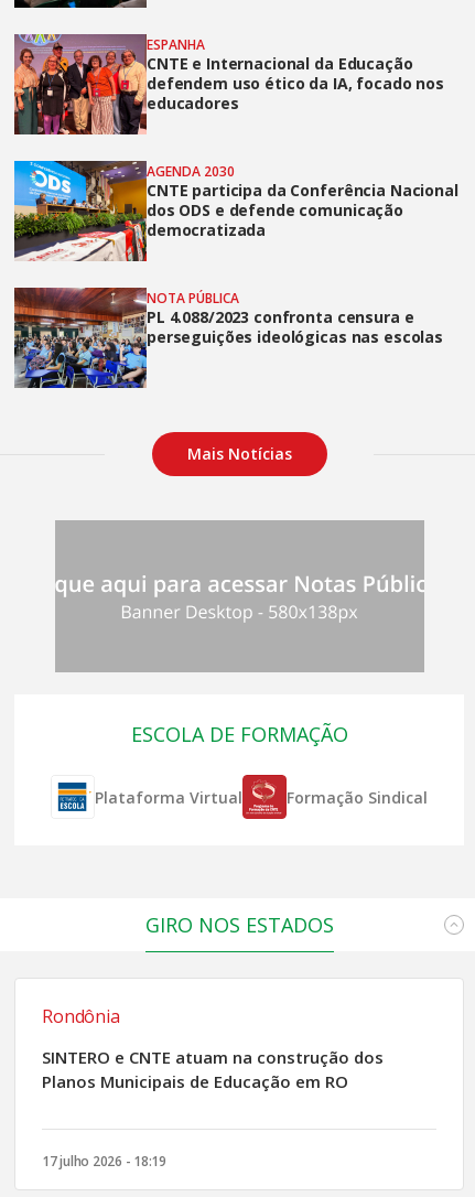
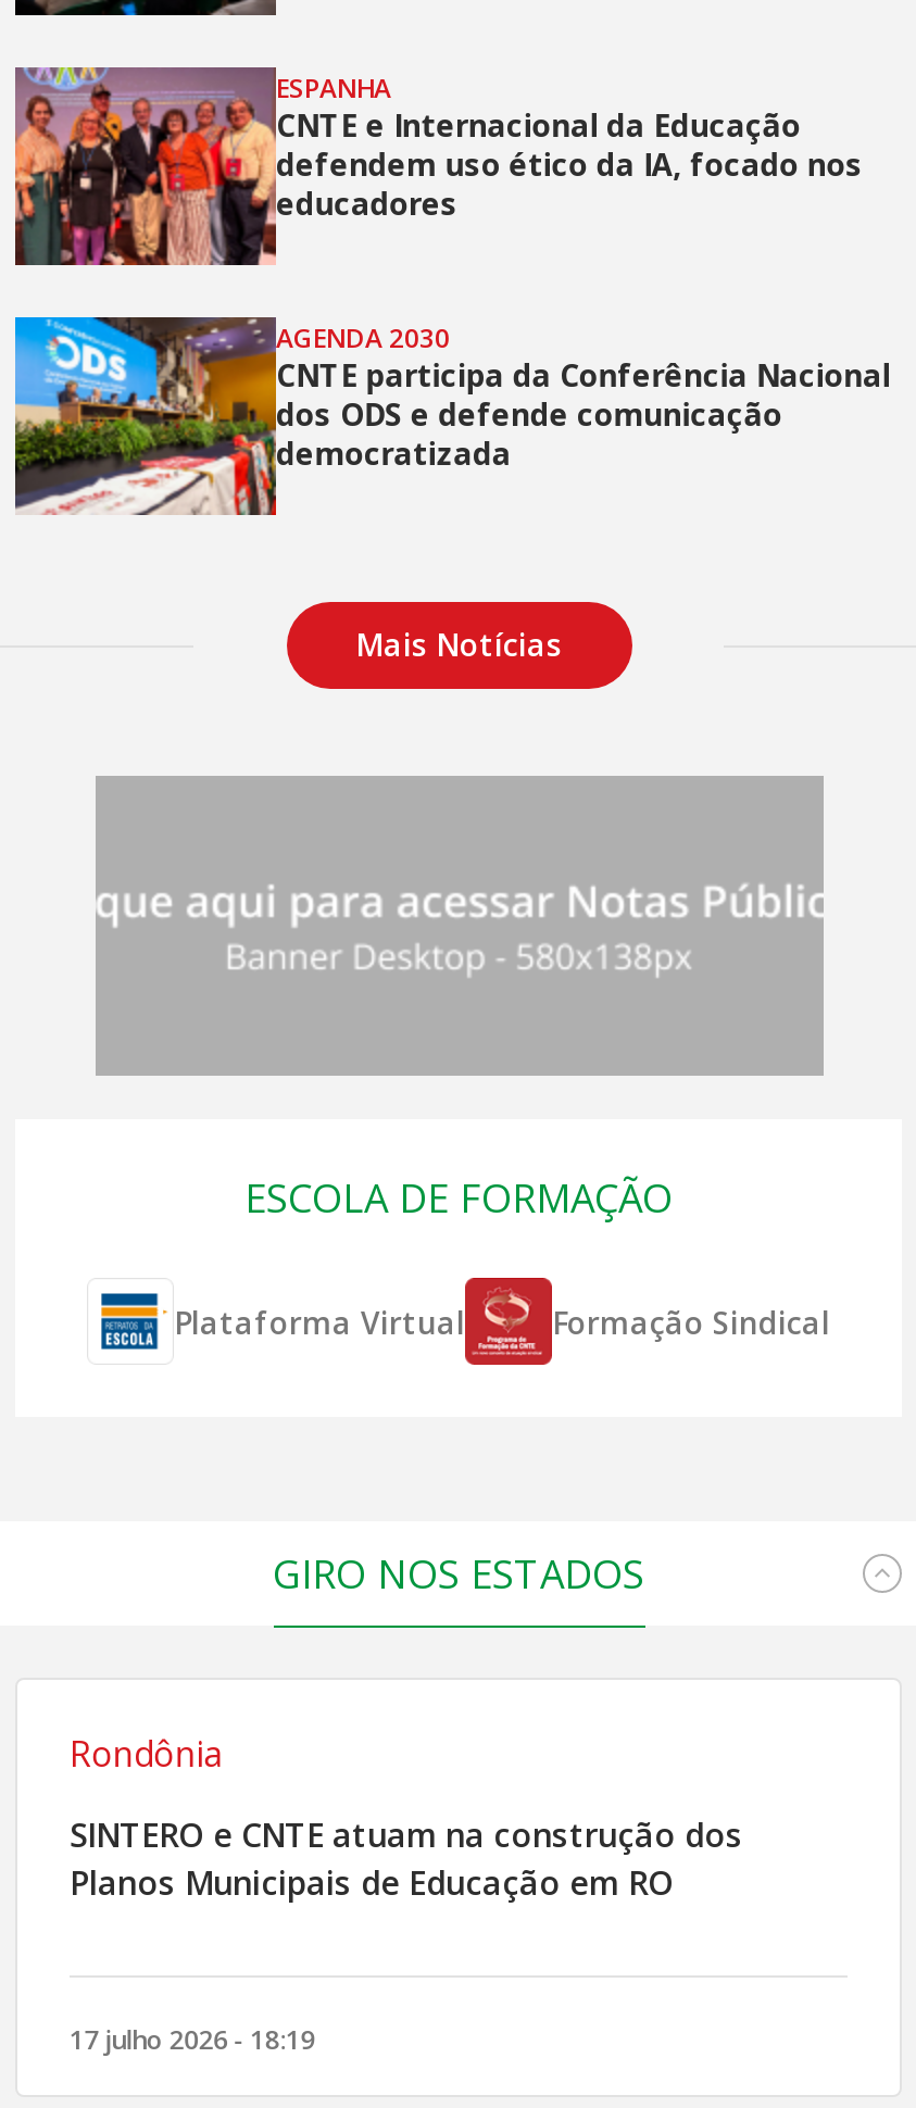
- [image]
- NOTA PÚBLICA
- PL 4.088/2023 confronta censura e
- perseguições ideológicas nas escolas
